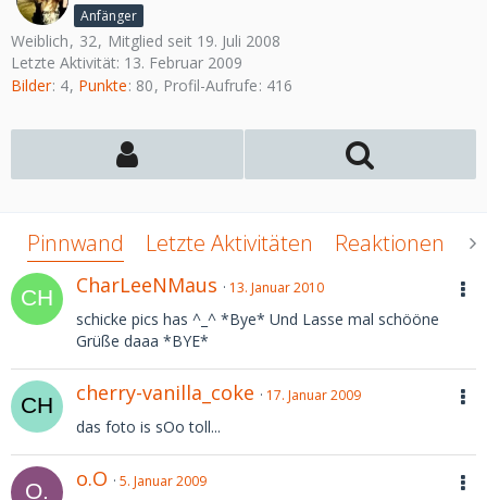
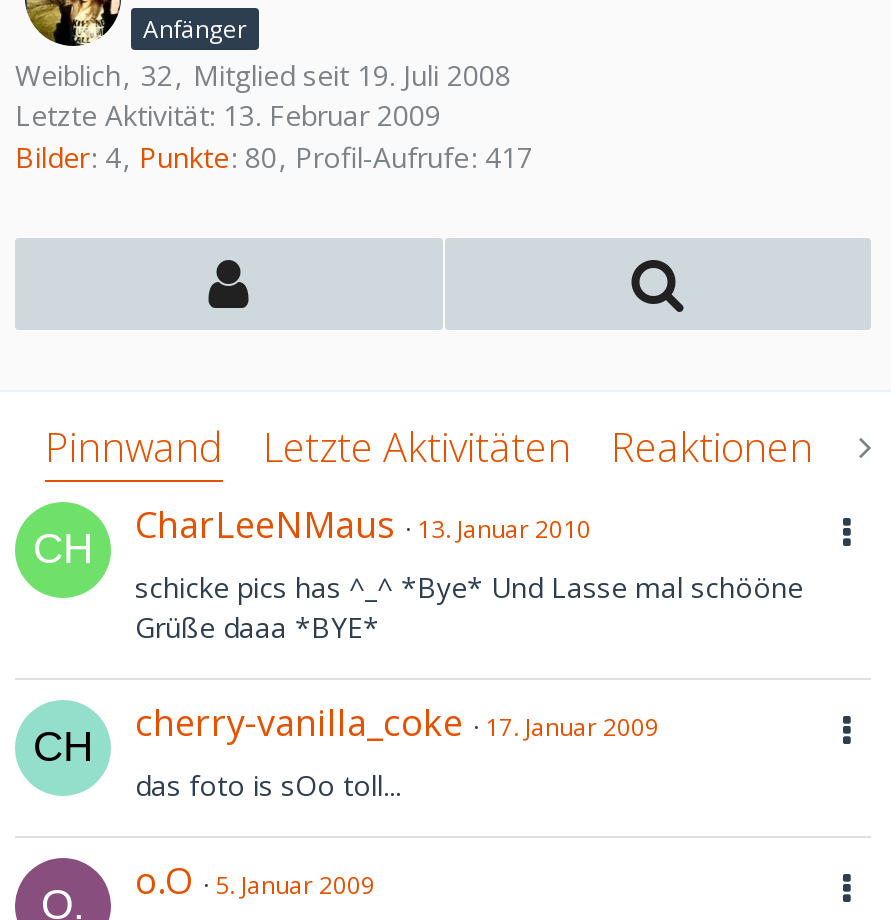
- Bilder 4 Punkte 80 Profil-Aufrufe 416
+ Bilder 4 Punkte 80 Profil-Aufrufe 417
